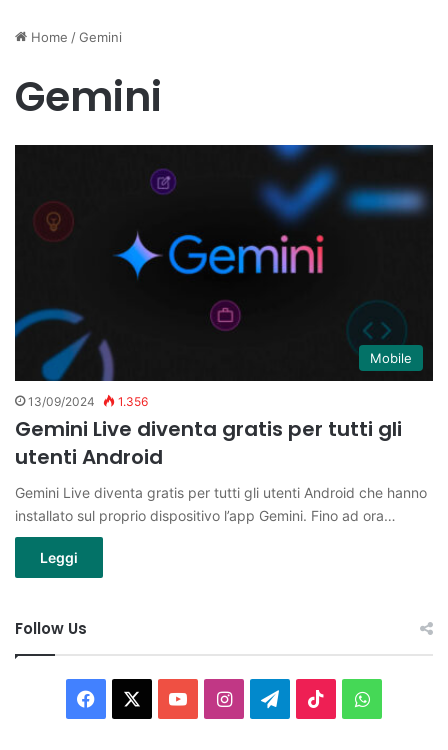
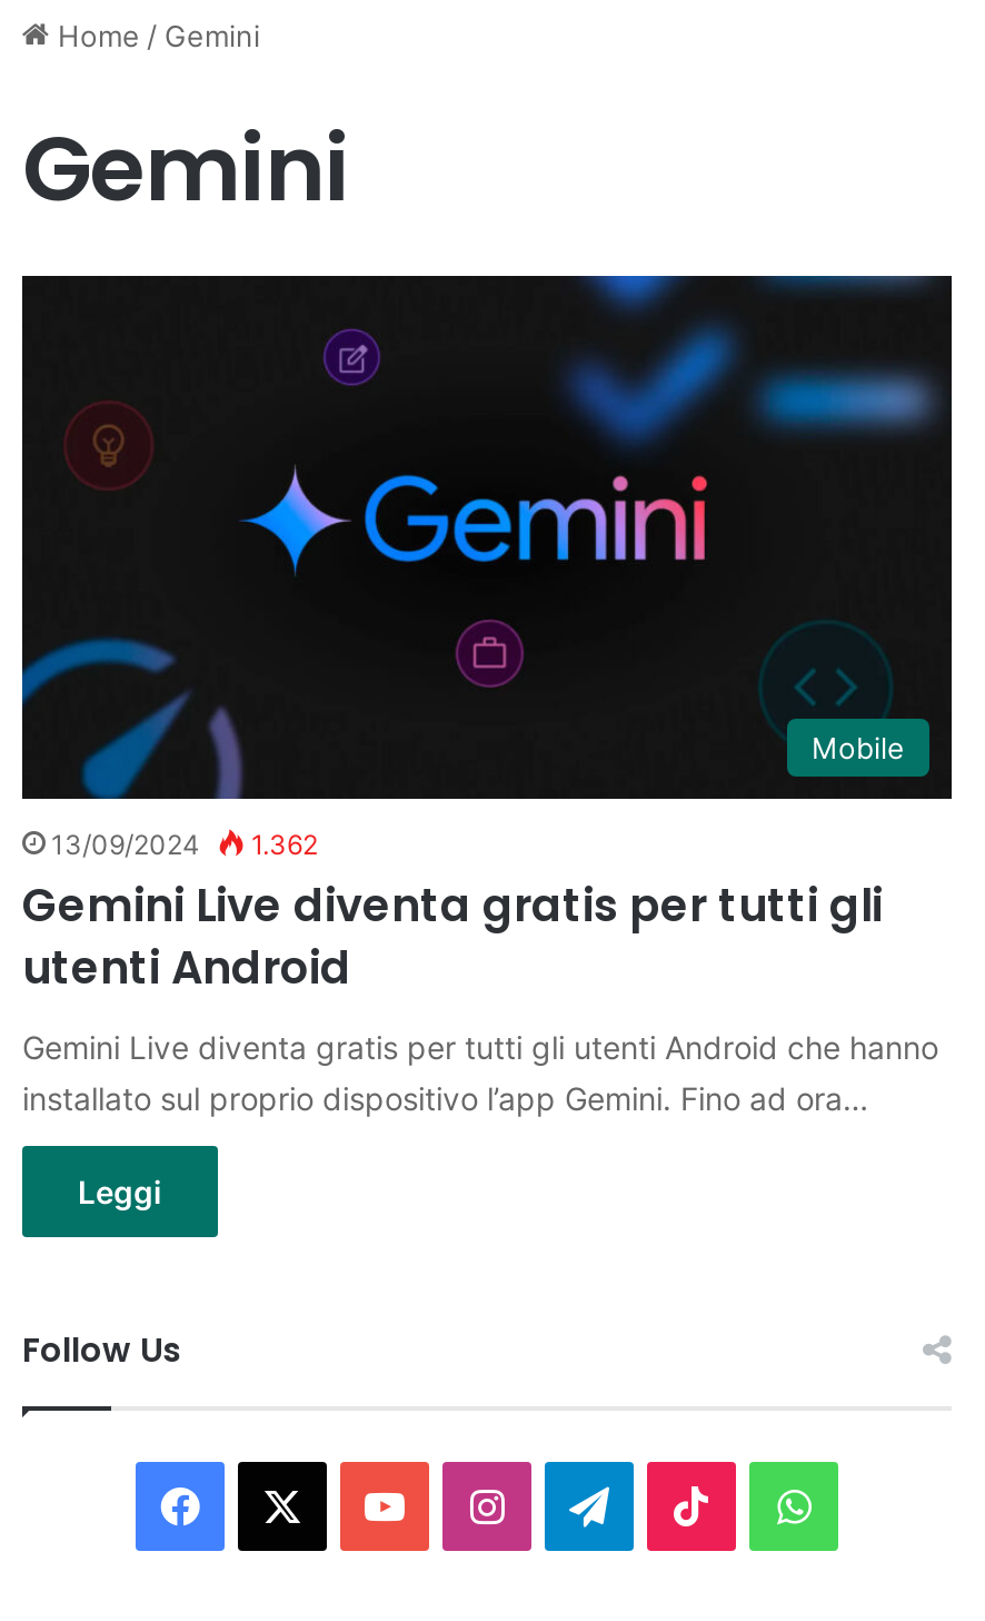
- 13/09/2024 1.356
+ 13/09/2024 1.362
